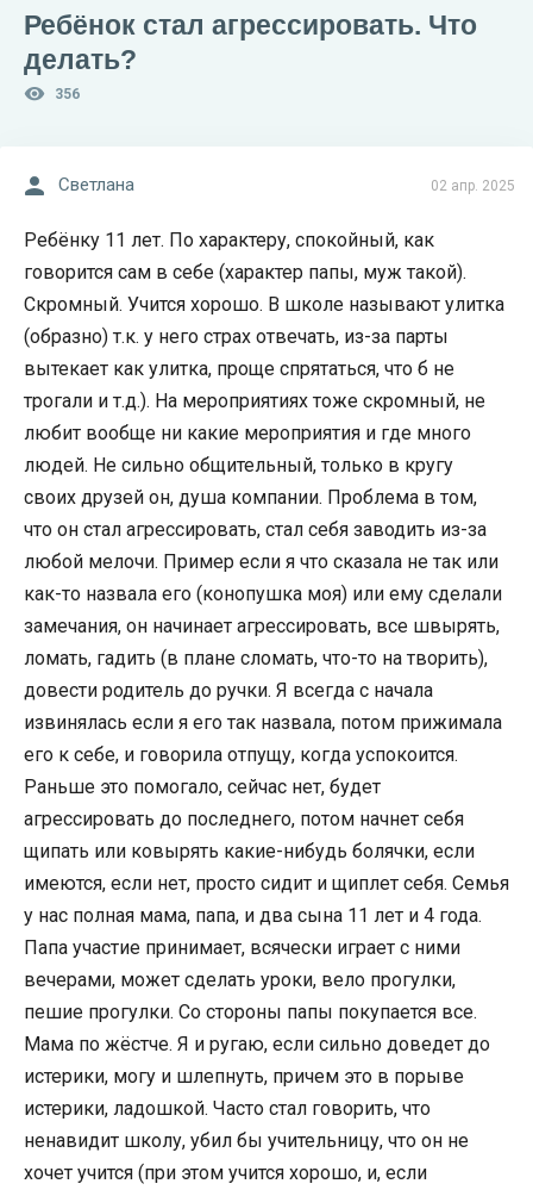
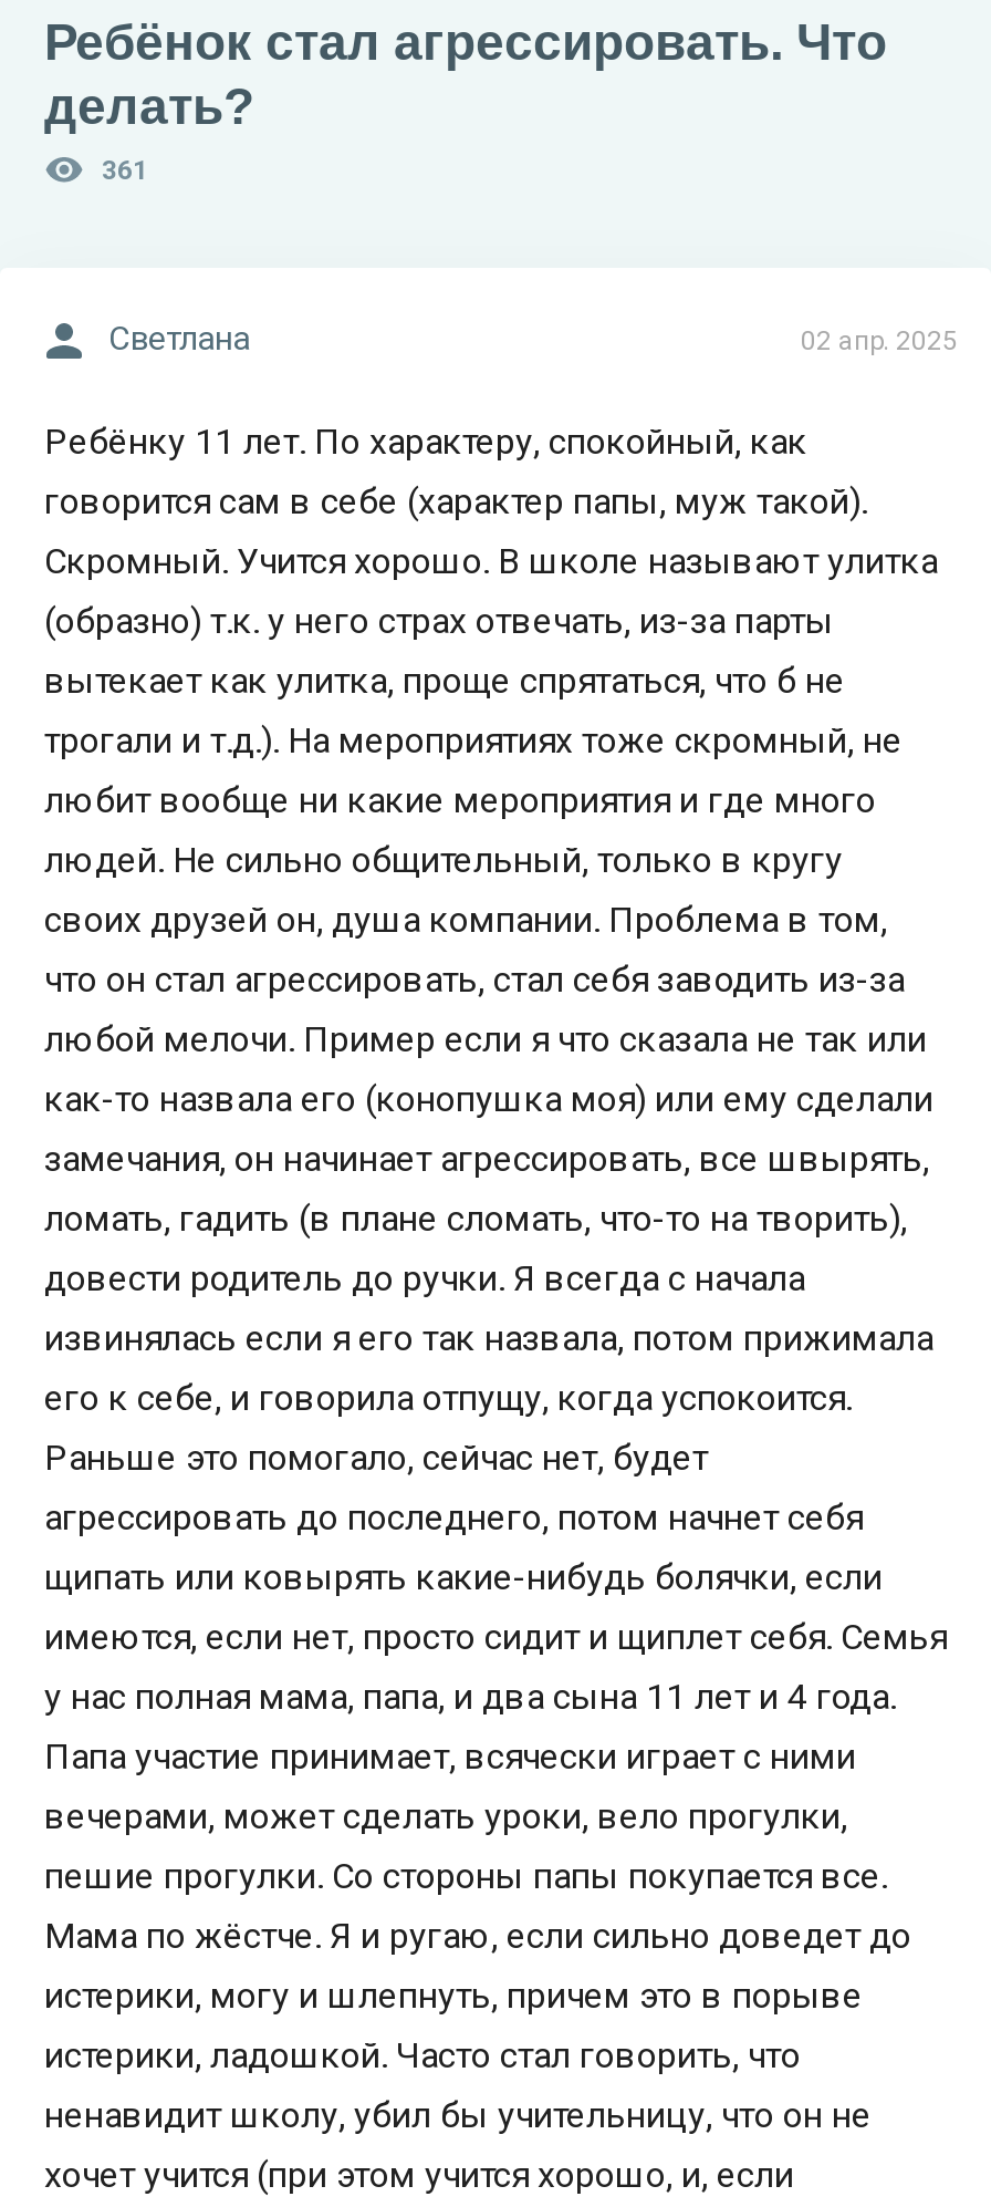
- 356
+ 361
